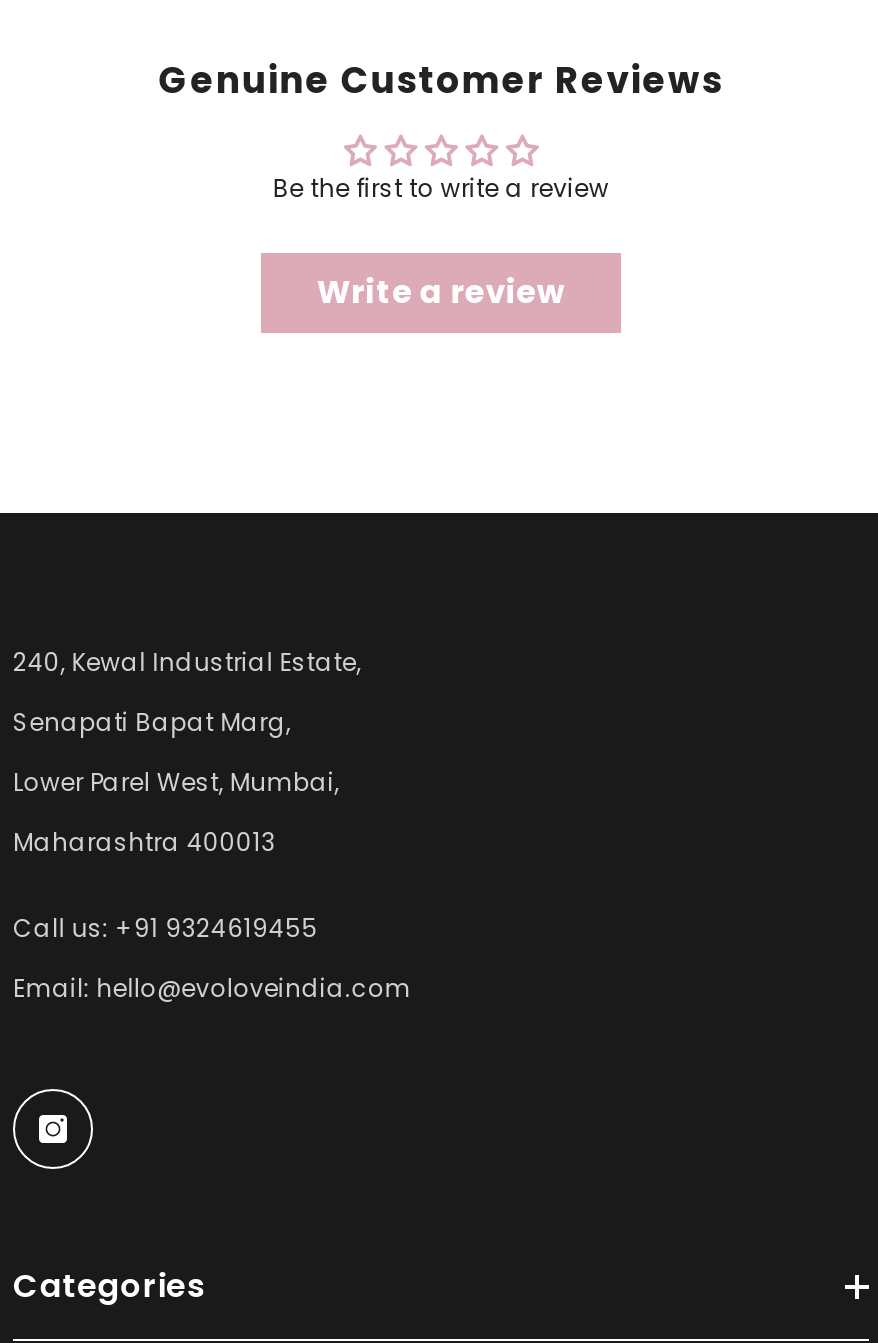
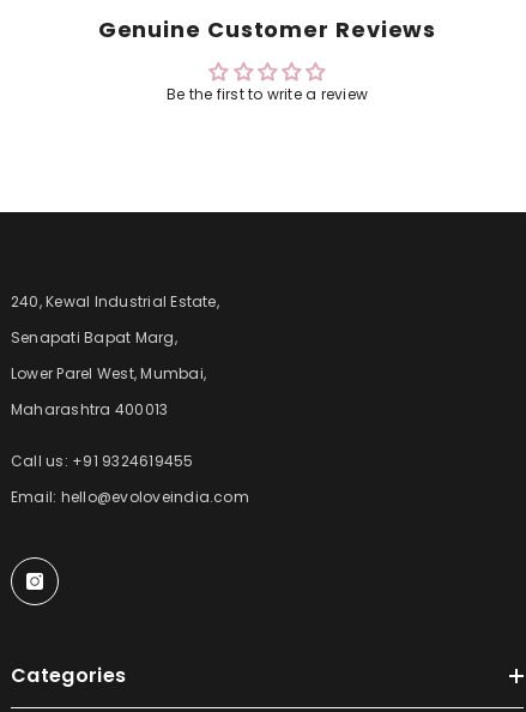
- Write a review
